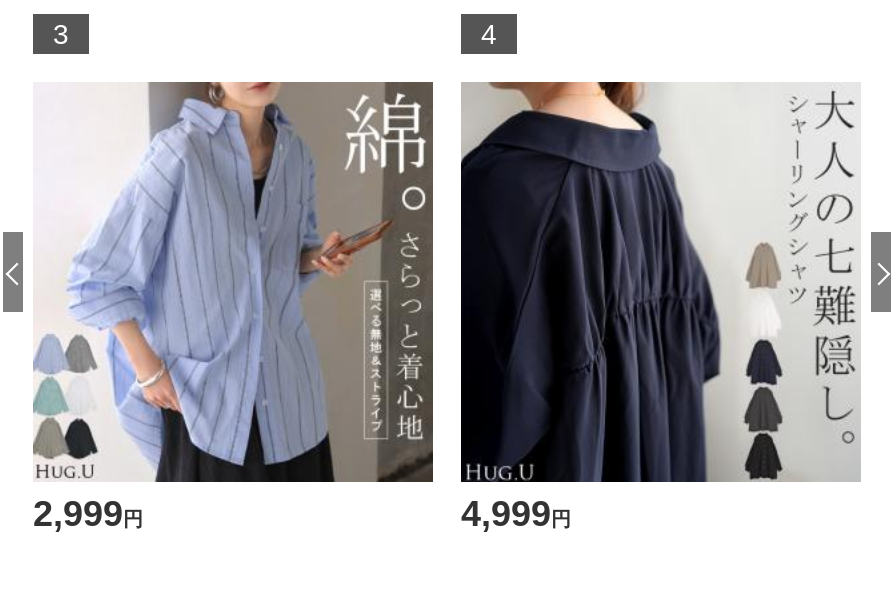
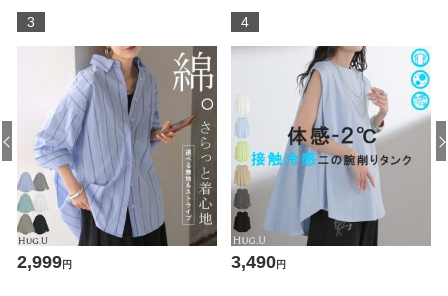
- [image]
- 4,999
+ [image]
+ 3,490
